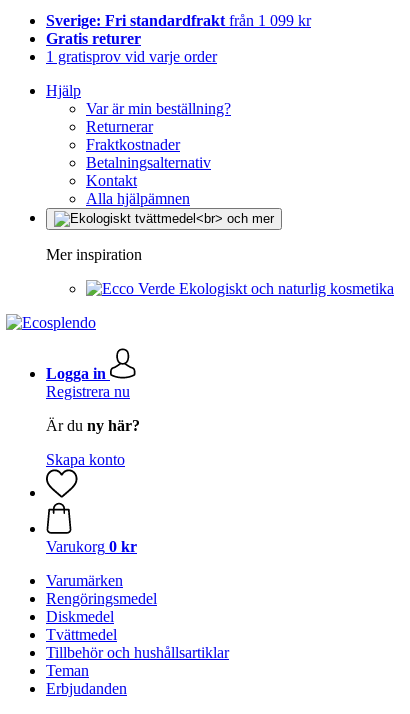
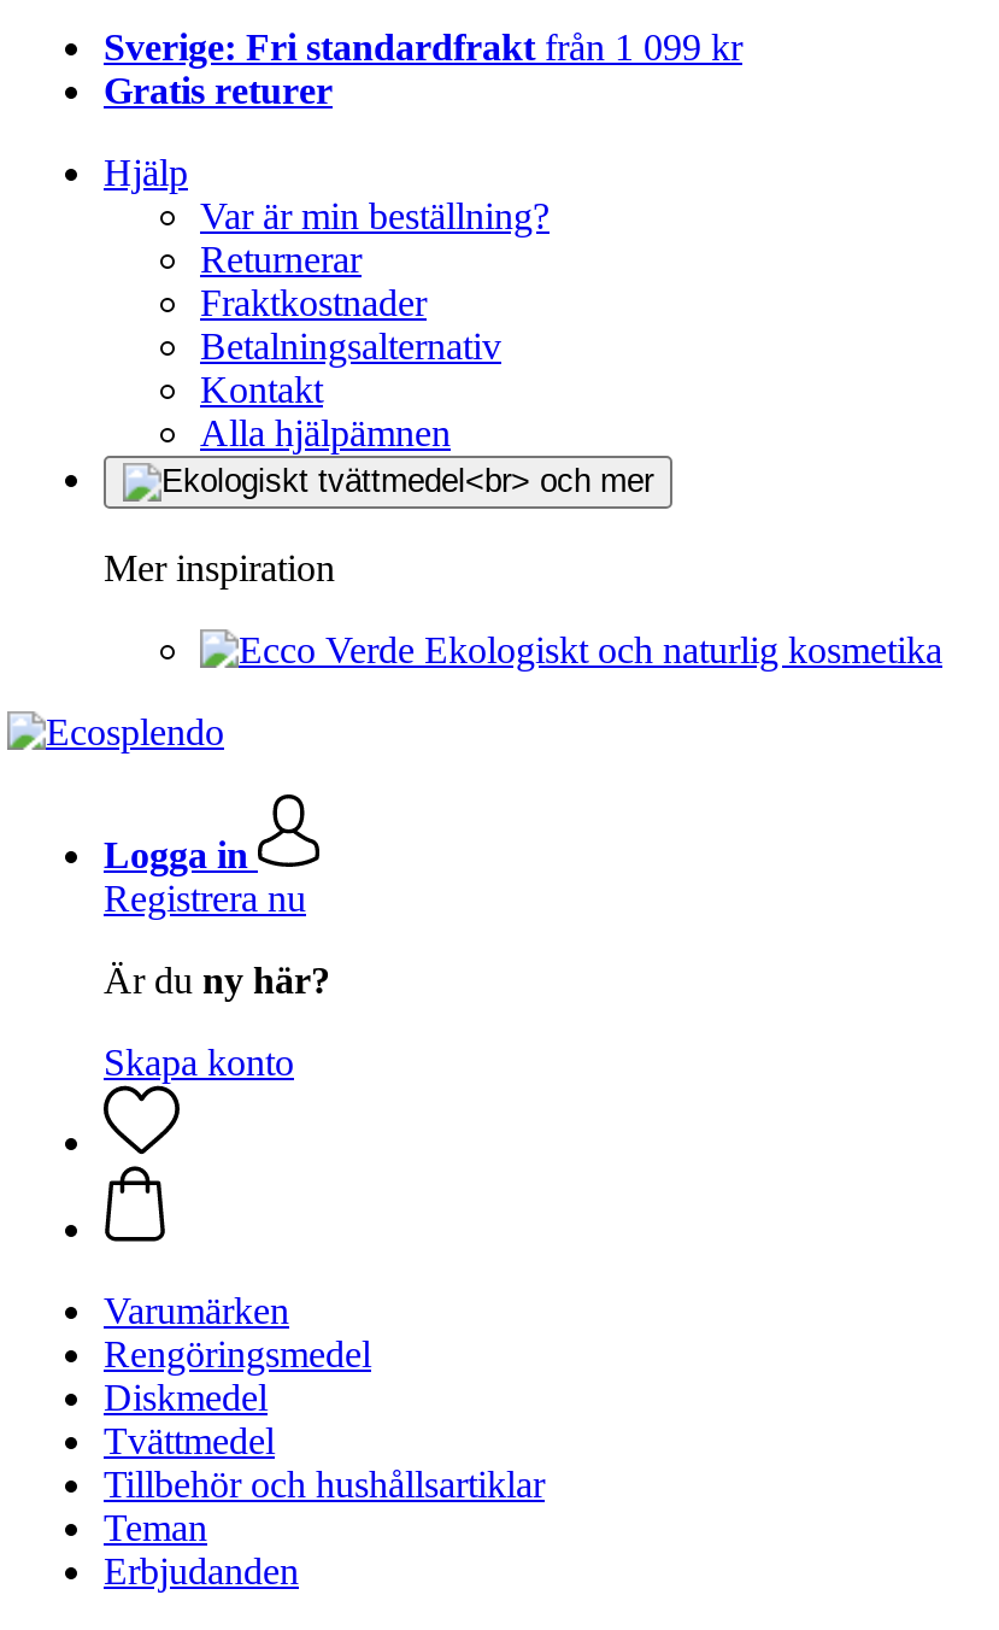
- 1 gratisprov vid varje order

- Varukorg 0 kr
